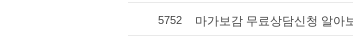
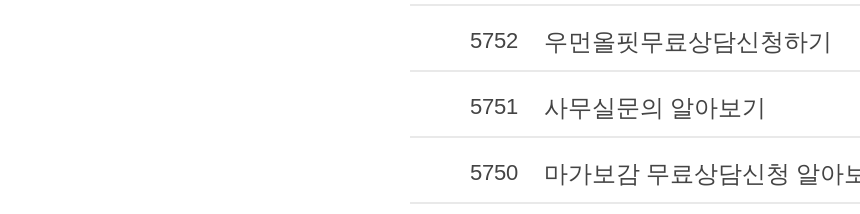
+ 우먼올핏무료상담신청하기
+ 5751
+ 사무실문의 알아보기
+ 5750
